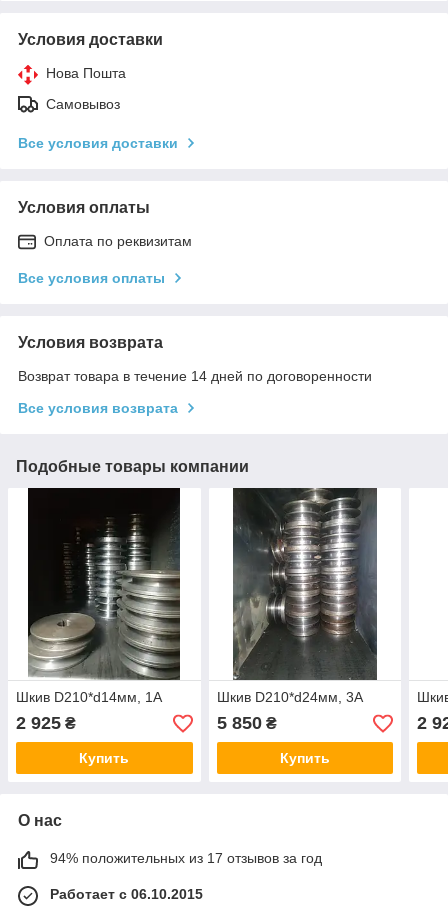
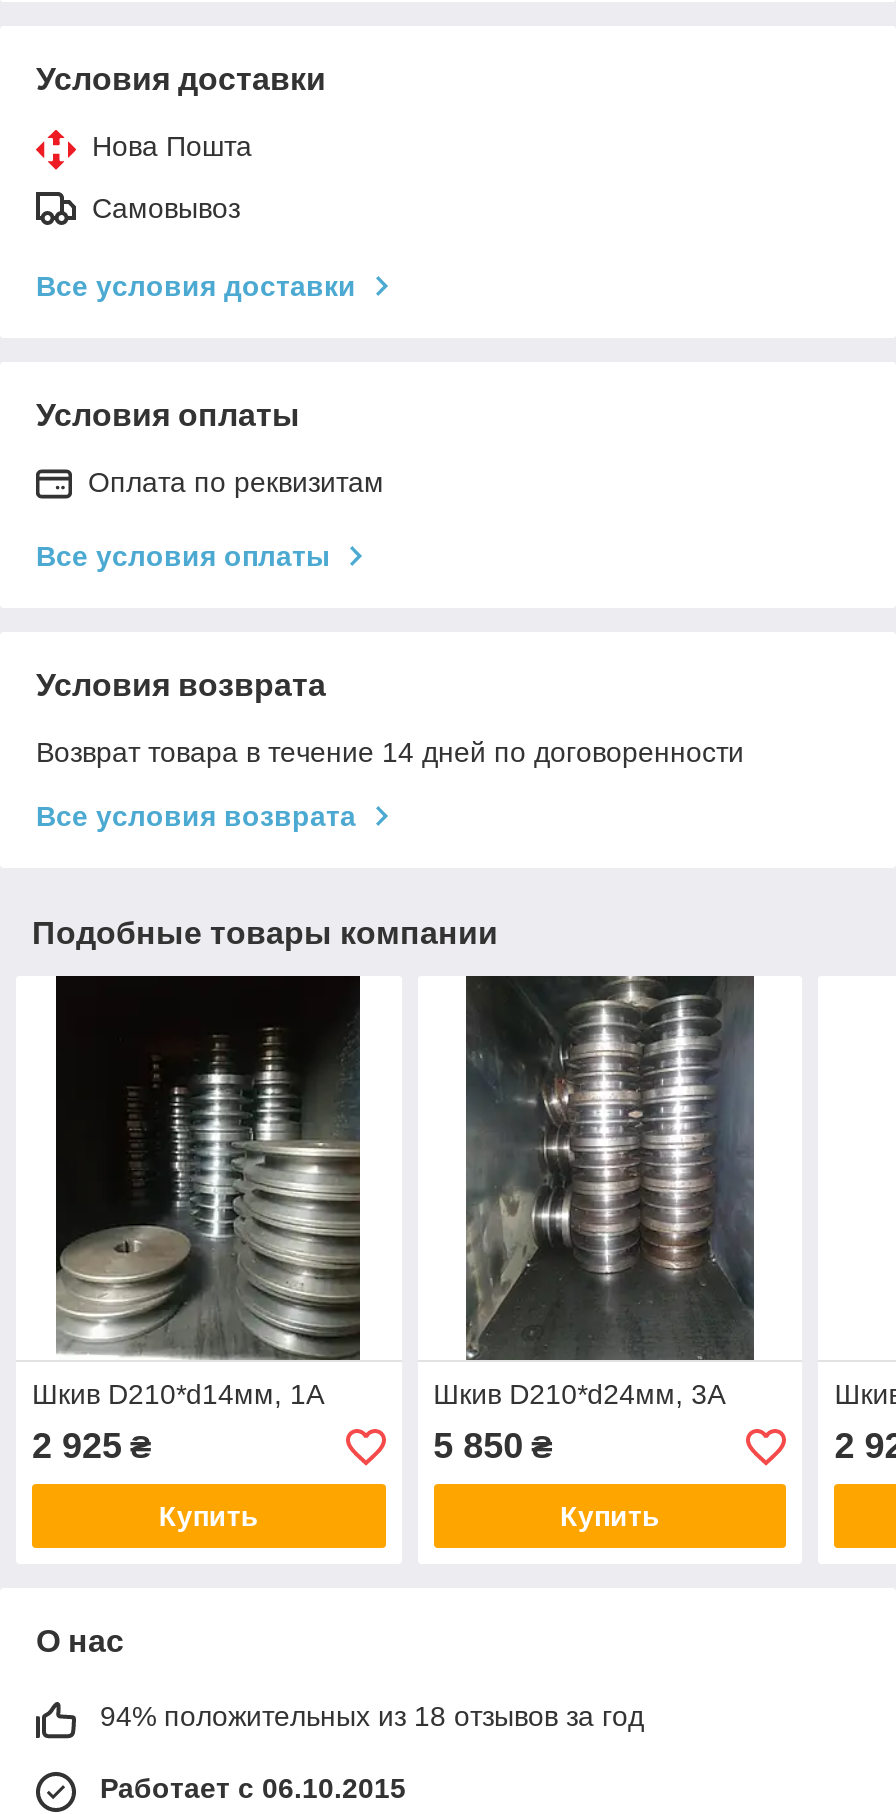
- 94% положительных из 17 отзывов за год
+ 94% положительных из 18 отзывов за год
